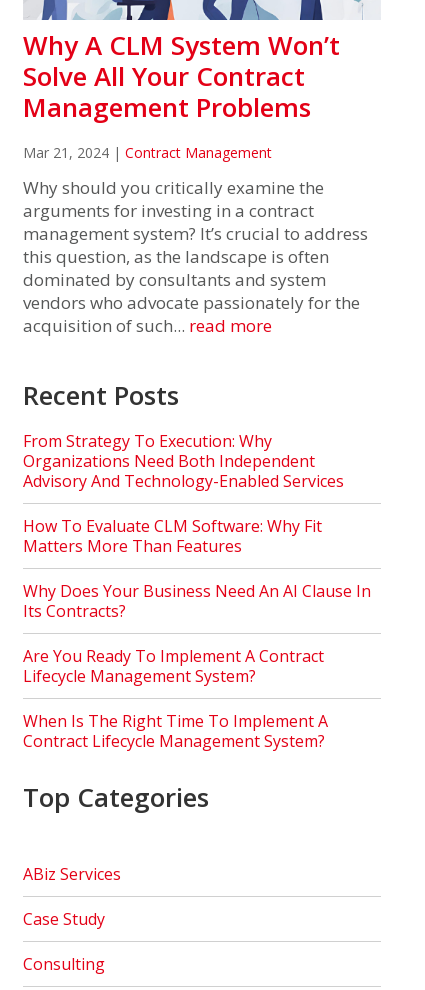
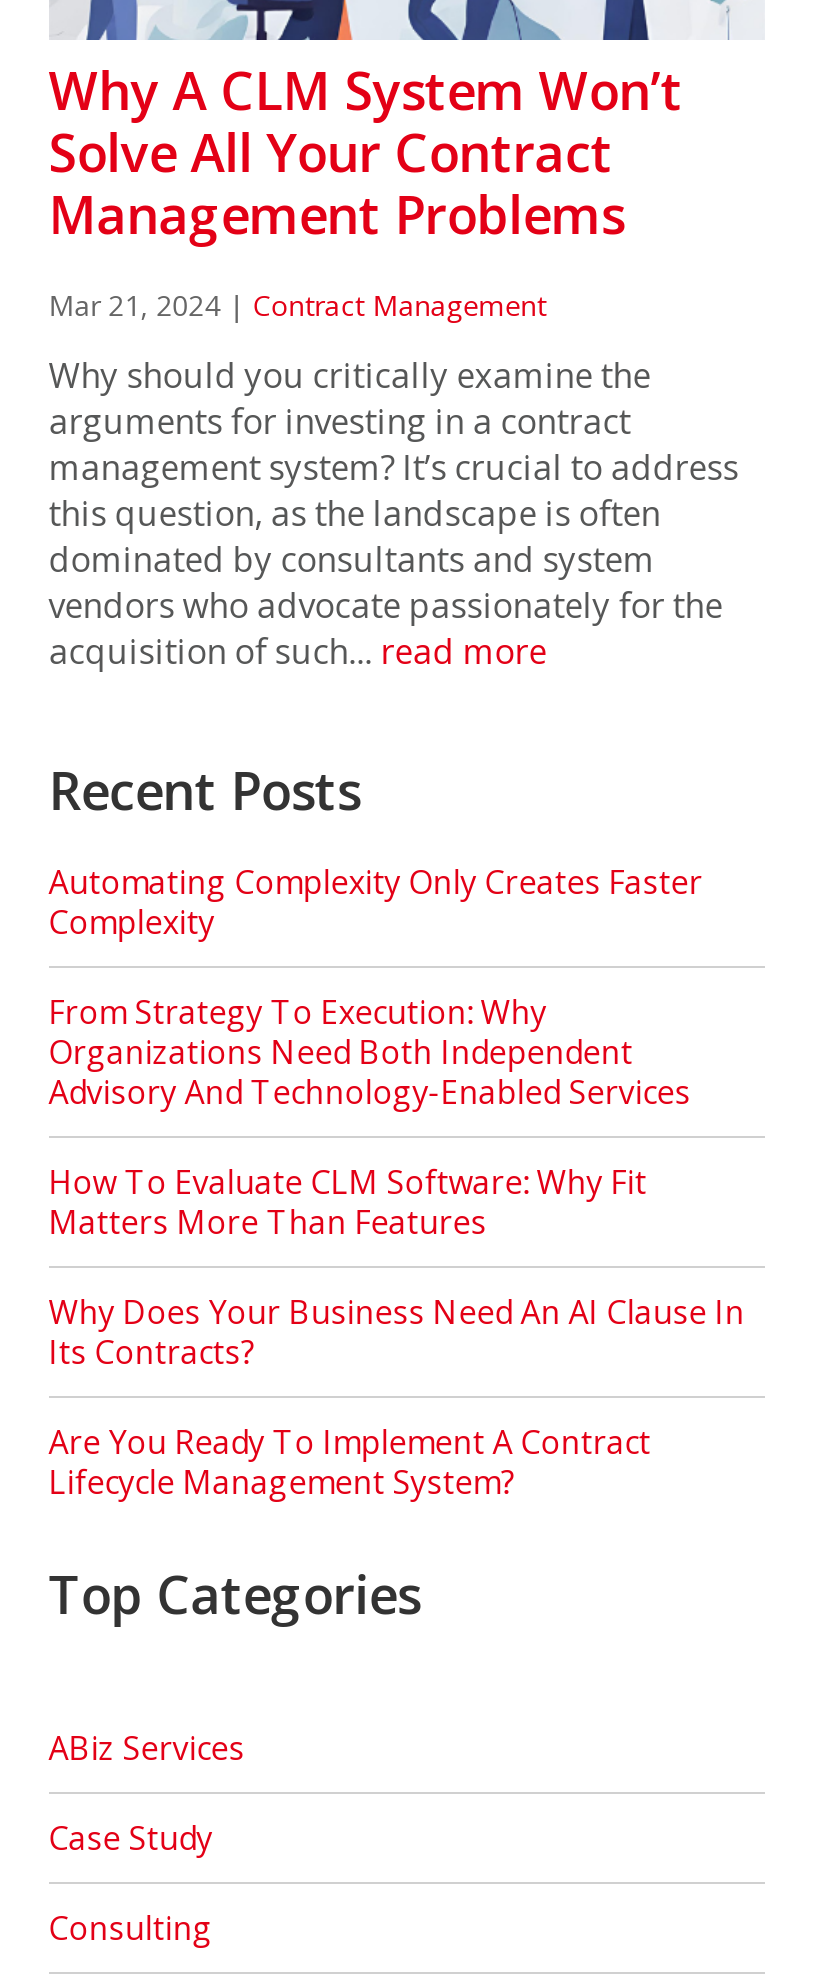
+ Automating Complexity Only Creates Faster
+ Complexity

moved down: From Strategy To Execution: Why | Organizations Need Both Independent | Advisory And Technology-Enabled Services | ... | Are You Ready To Implement A Contract | Lifecycle Management System?

- When Is The Right Time To Implement A
- Contract Lifecycle Management System?
